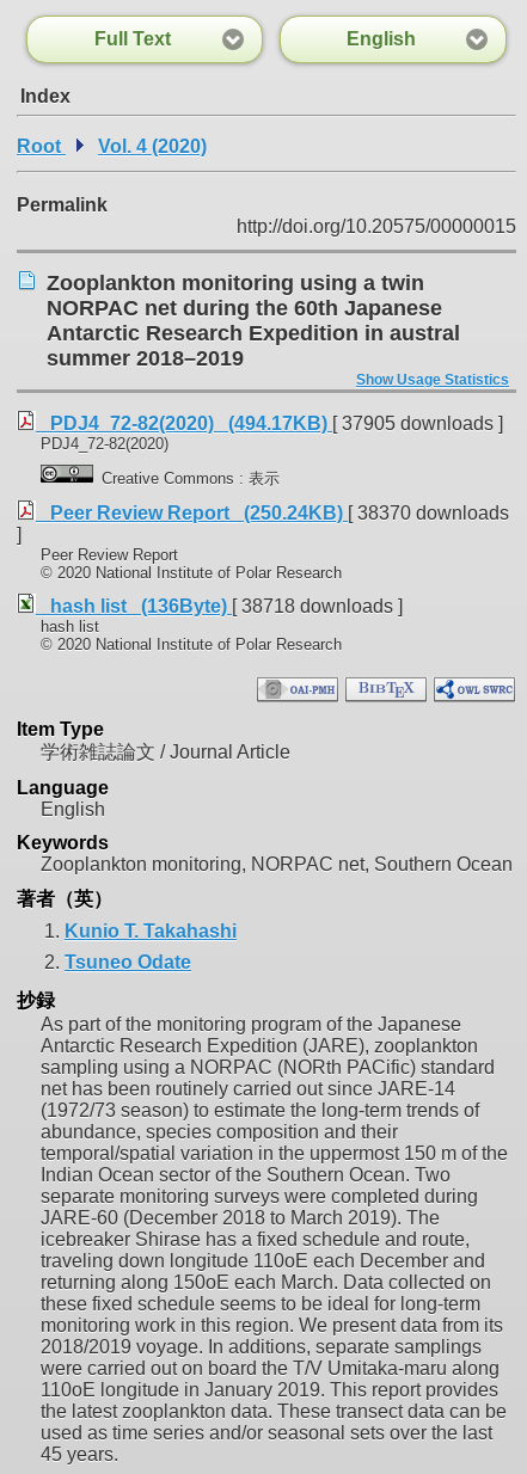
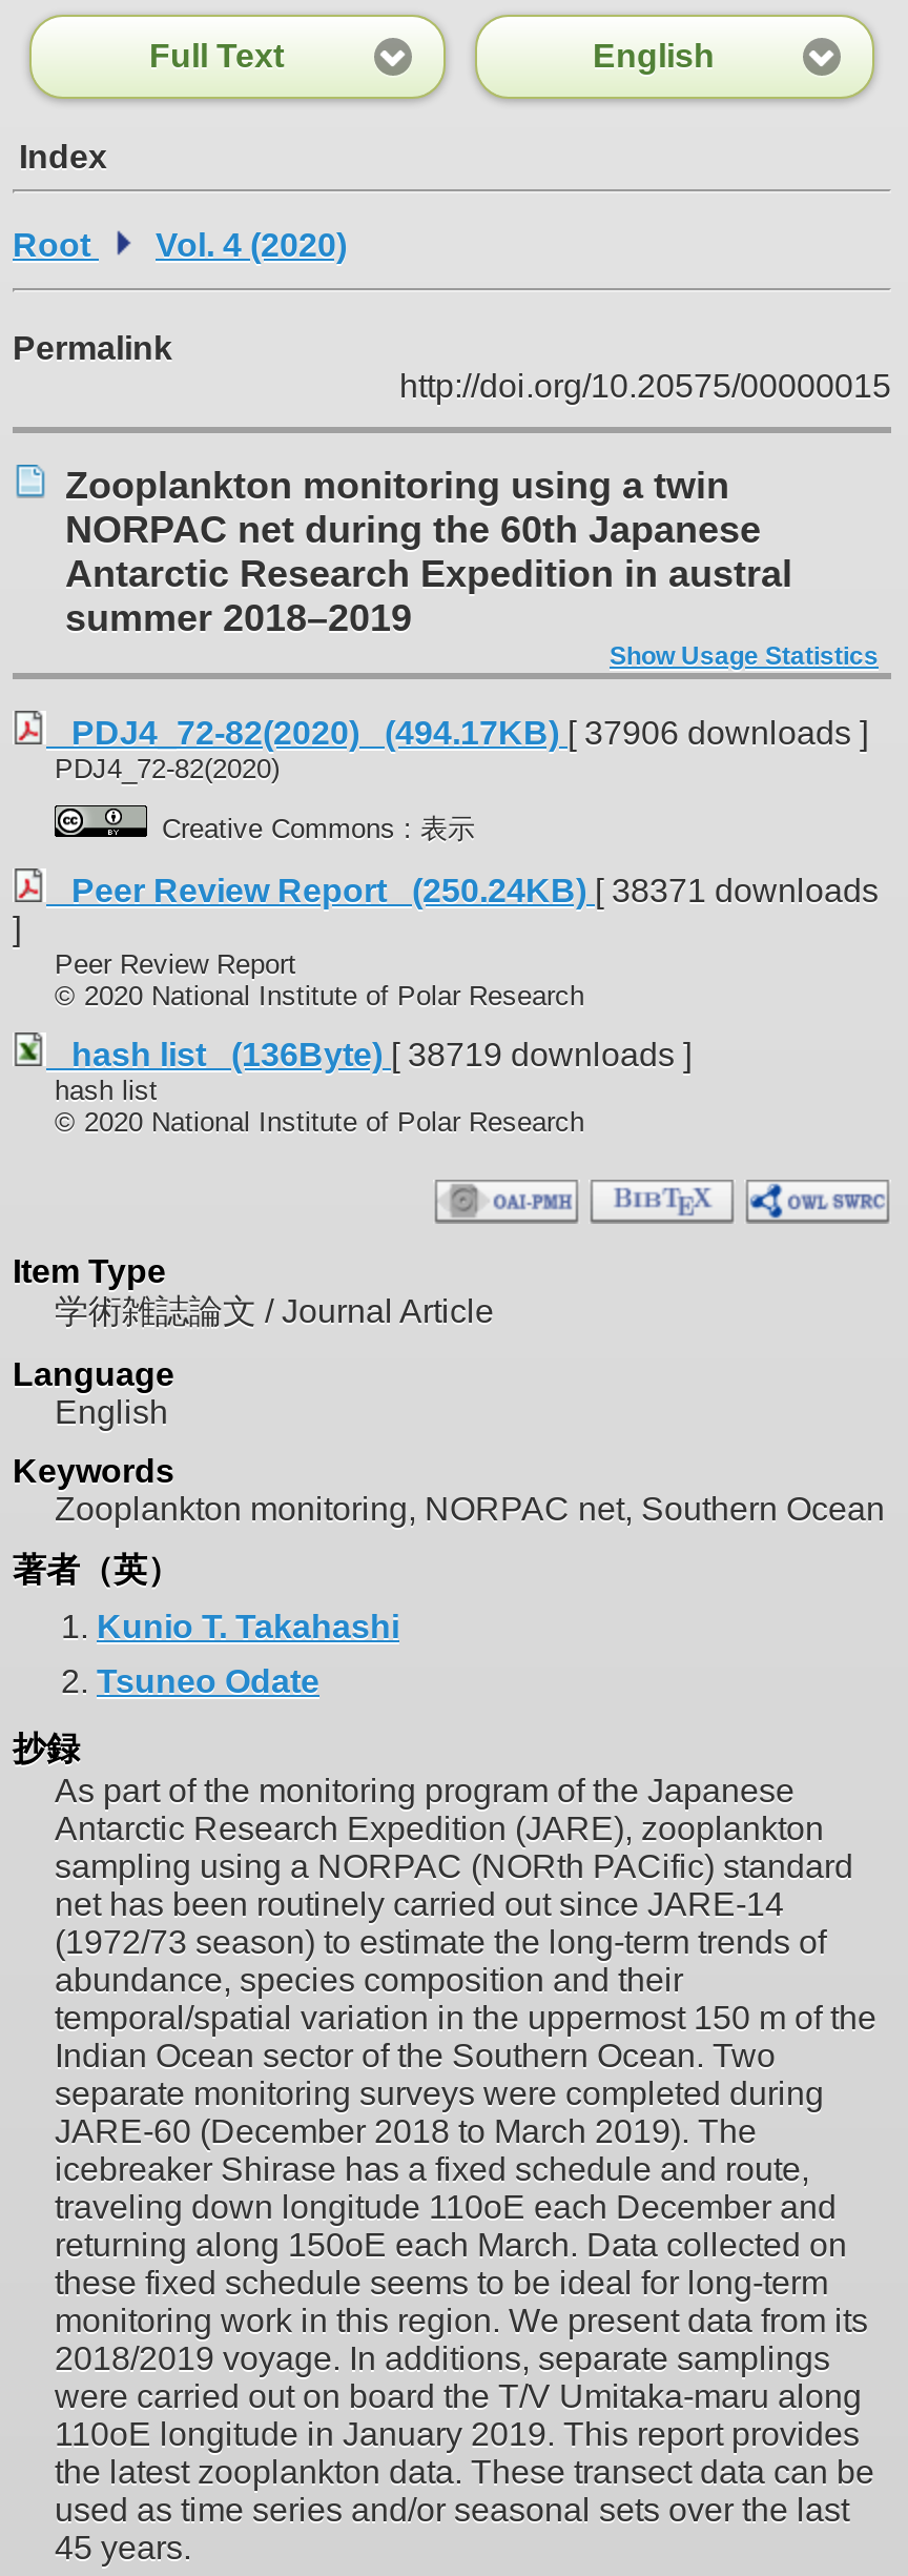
- PDJ4_72-82(2020) (494.17KB) [ 37905 downloads ]
+ PDJ4_72-82(2020) (494.17KB) [ 37906 downloads ]

- Peer Review Report (250.24KB) [ 38370 downloads
+ Peer Review Report (250.24KB) [ 38371 downloads

- hash list (136Byte) [ 38718 downloads ]
+ hash list (136Byte) [ 38719 downloads ]
